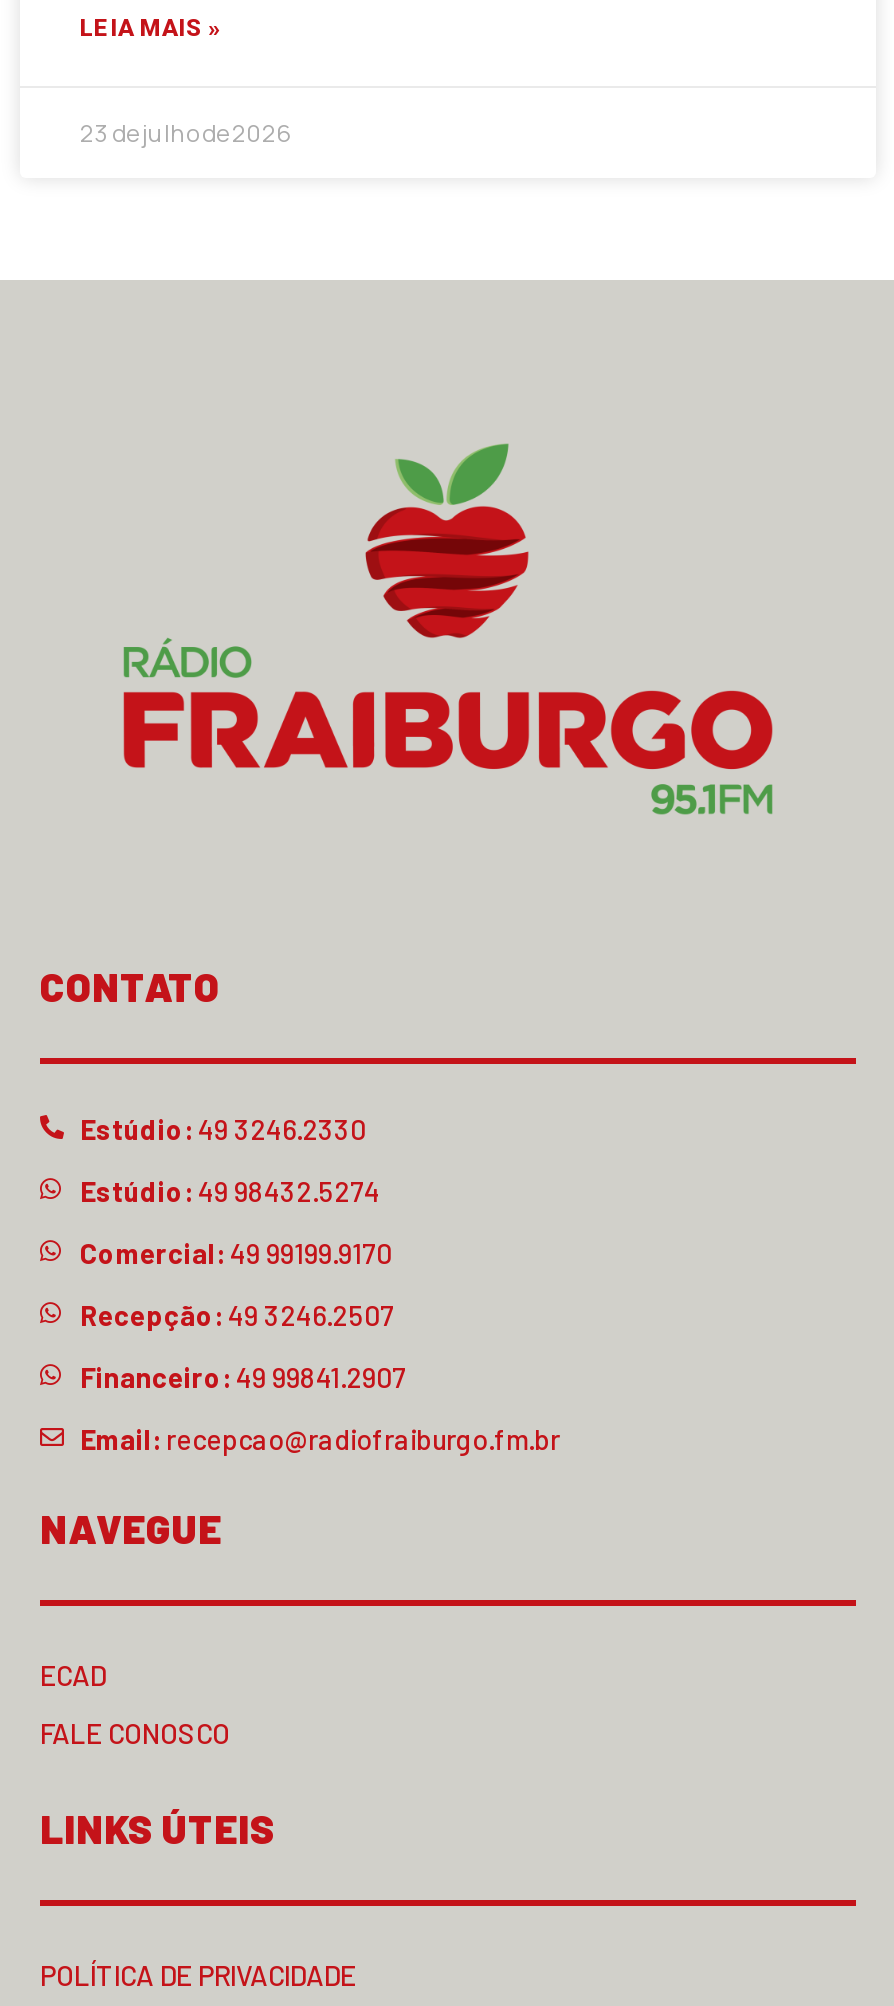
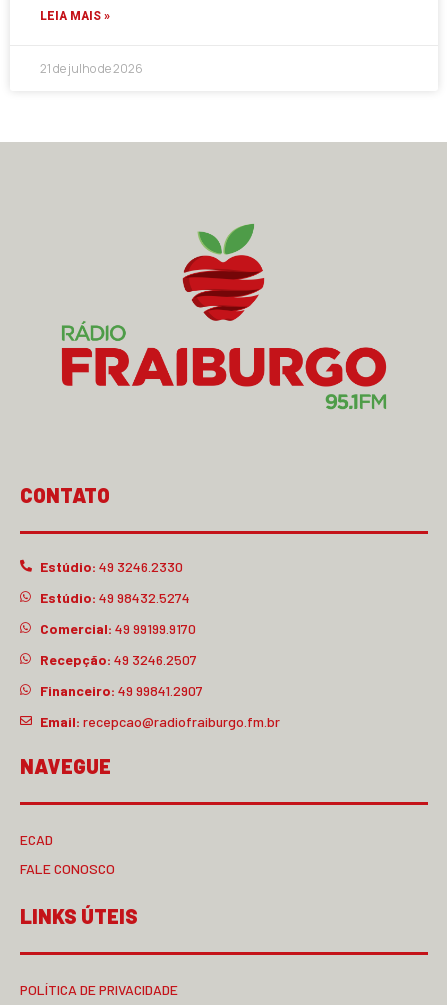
- 23 de julho de 2026
+ 21 de julho de 2026
